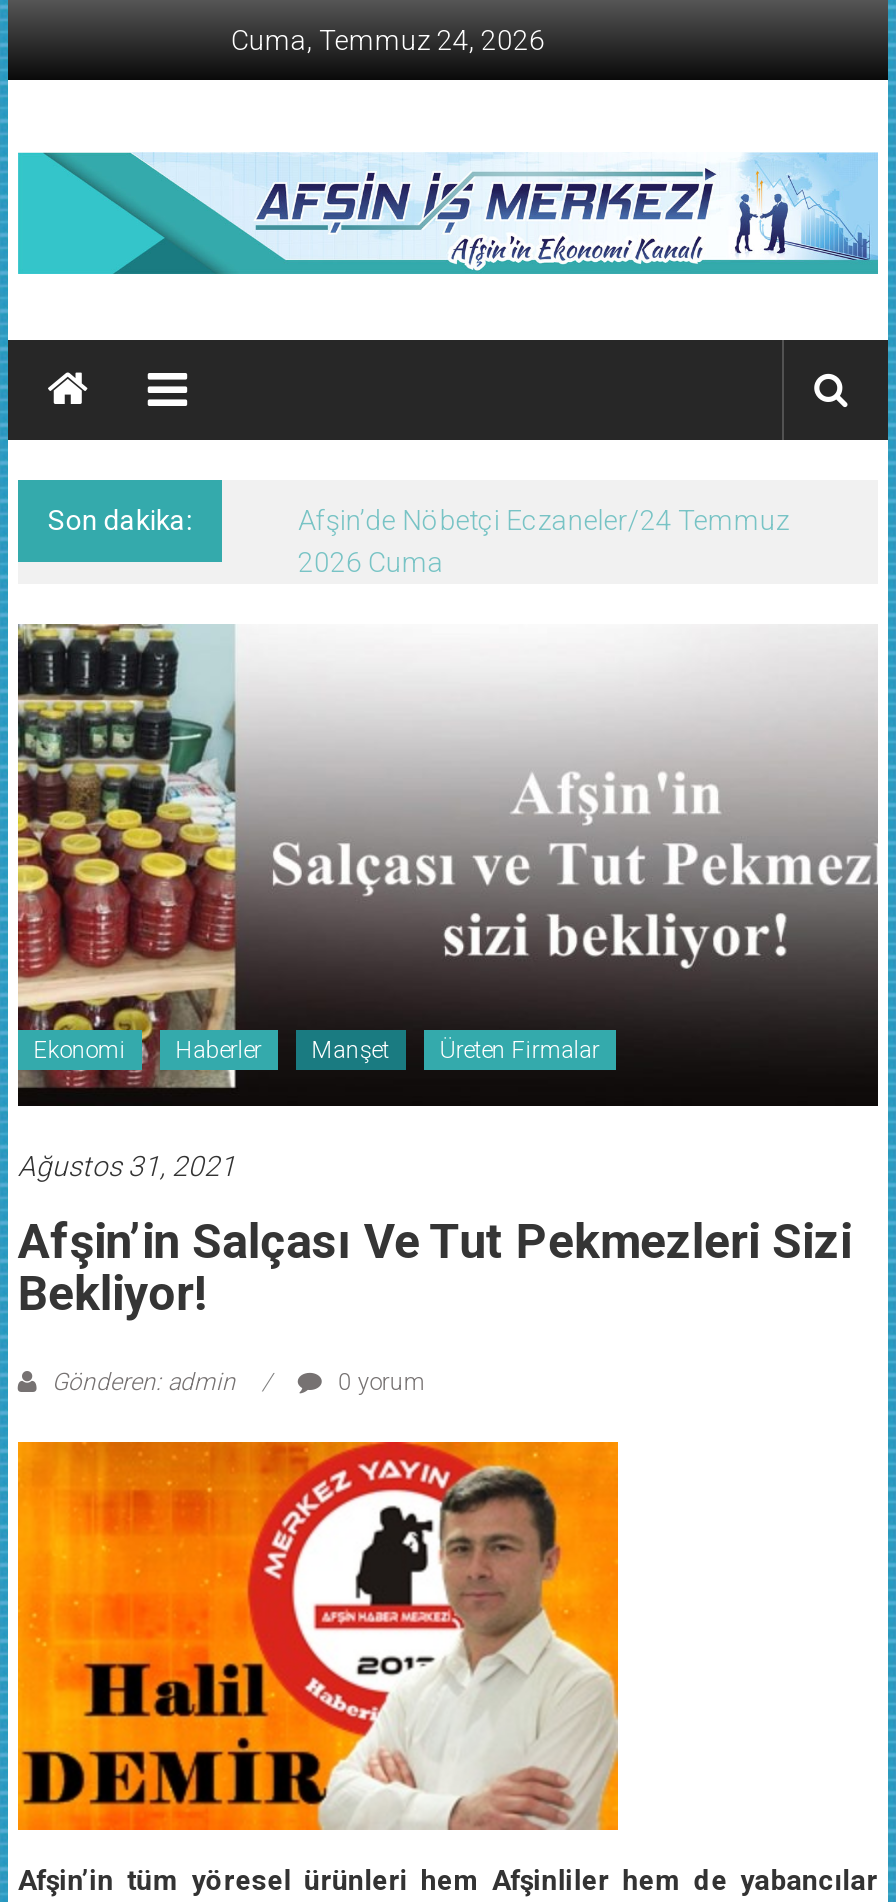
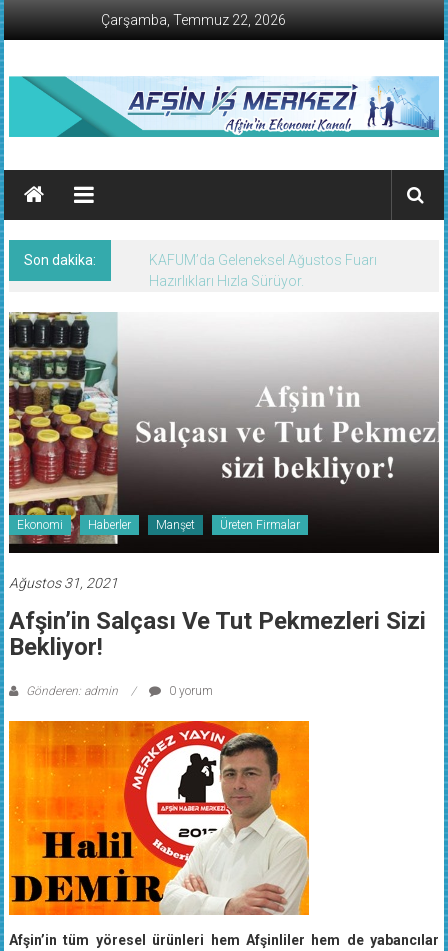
- Cuma, Temmuz 24, 2026
+ Çarşamba, Temmuz 22, 2026

+ KAFUM’da Geleneksel Ağustos Fuarı
+ Hazırlıkları Hızla Sürüyor.
